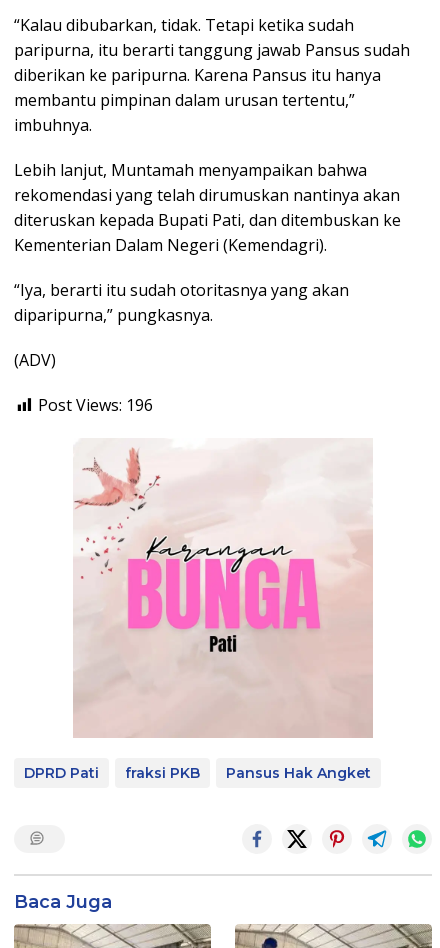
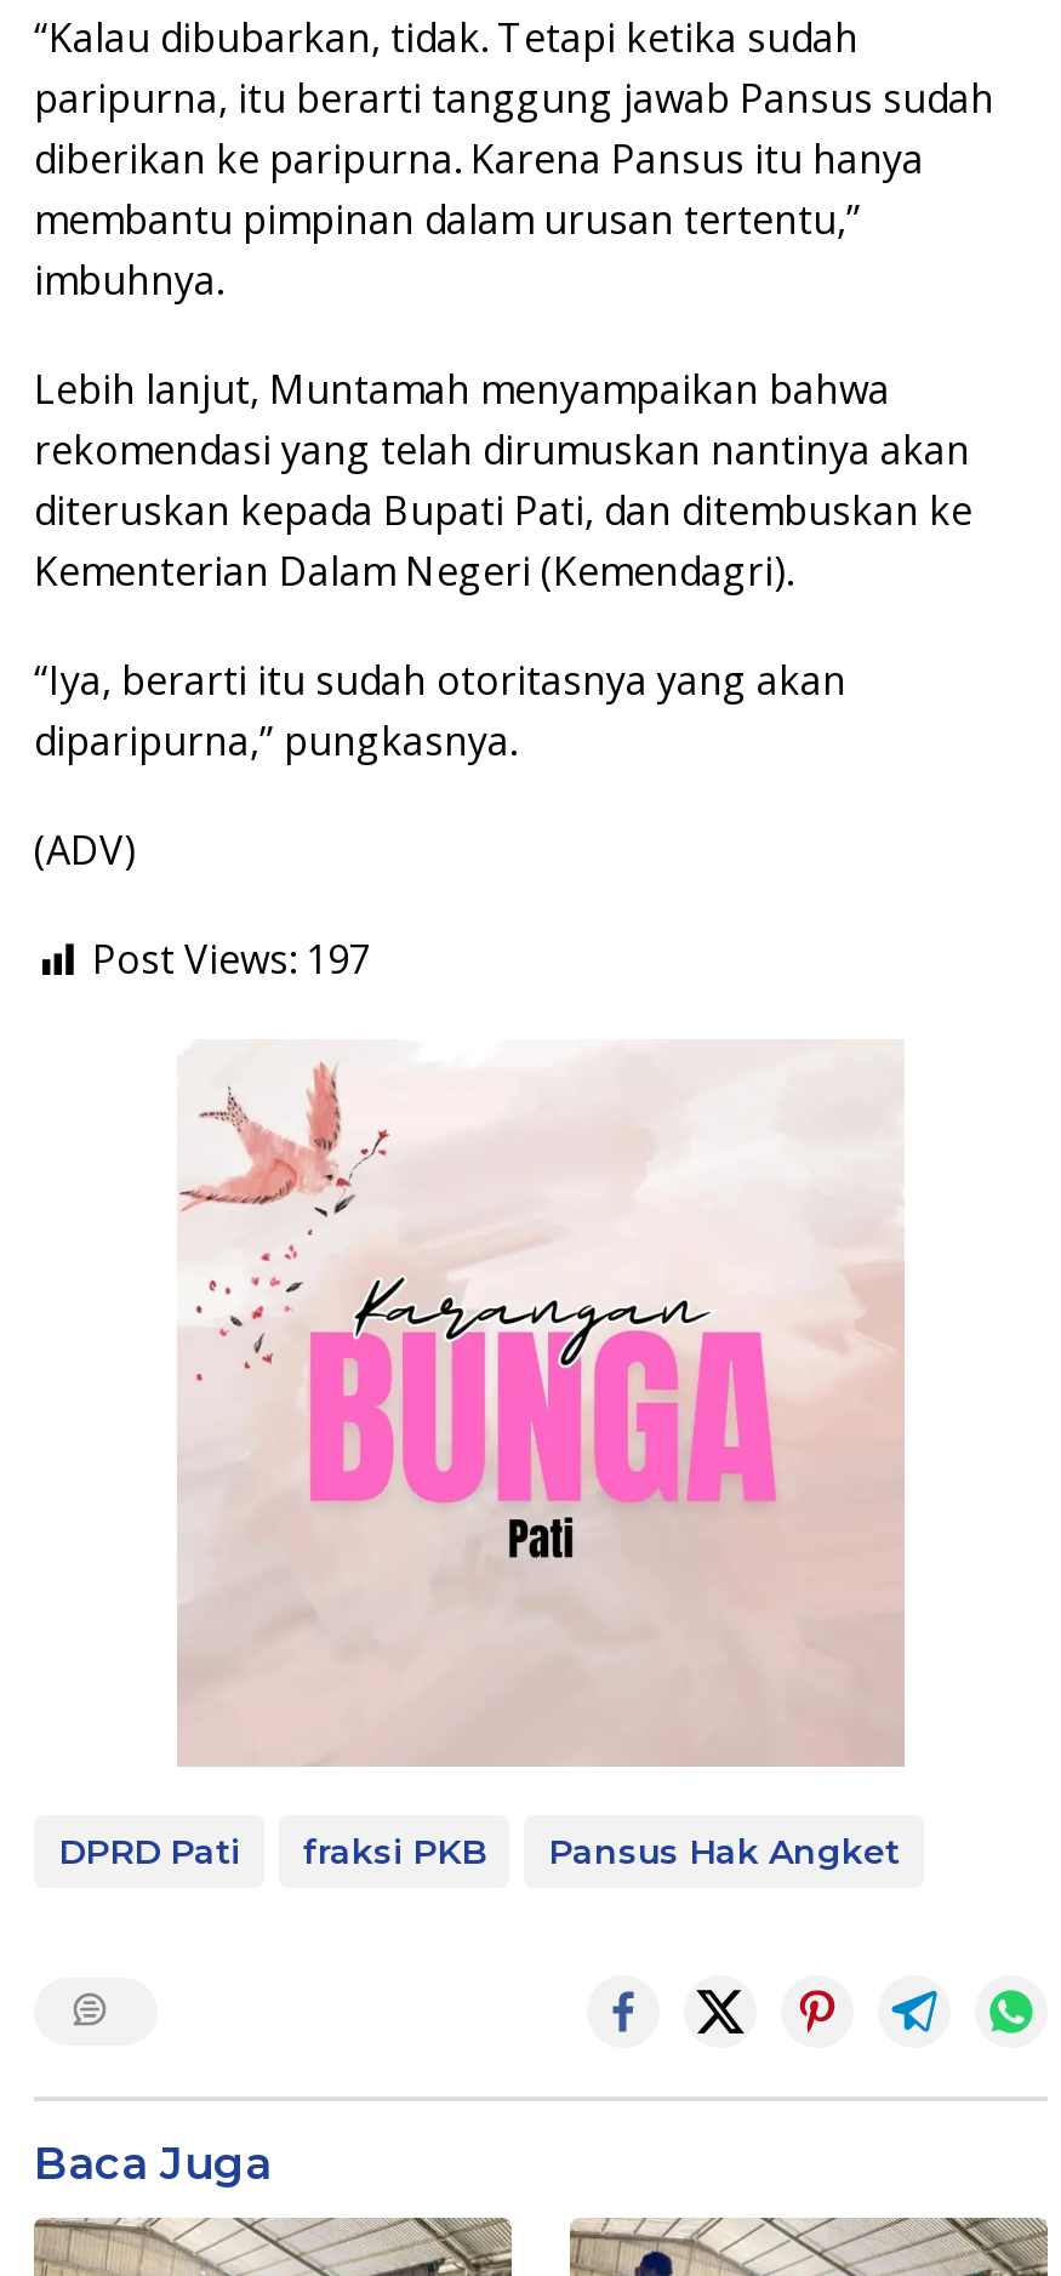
- Post Views: 196
+ Post Views: 197
